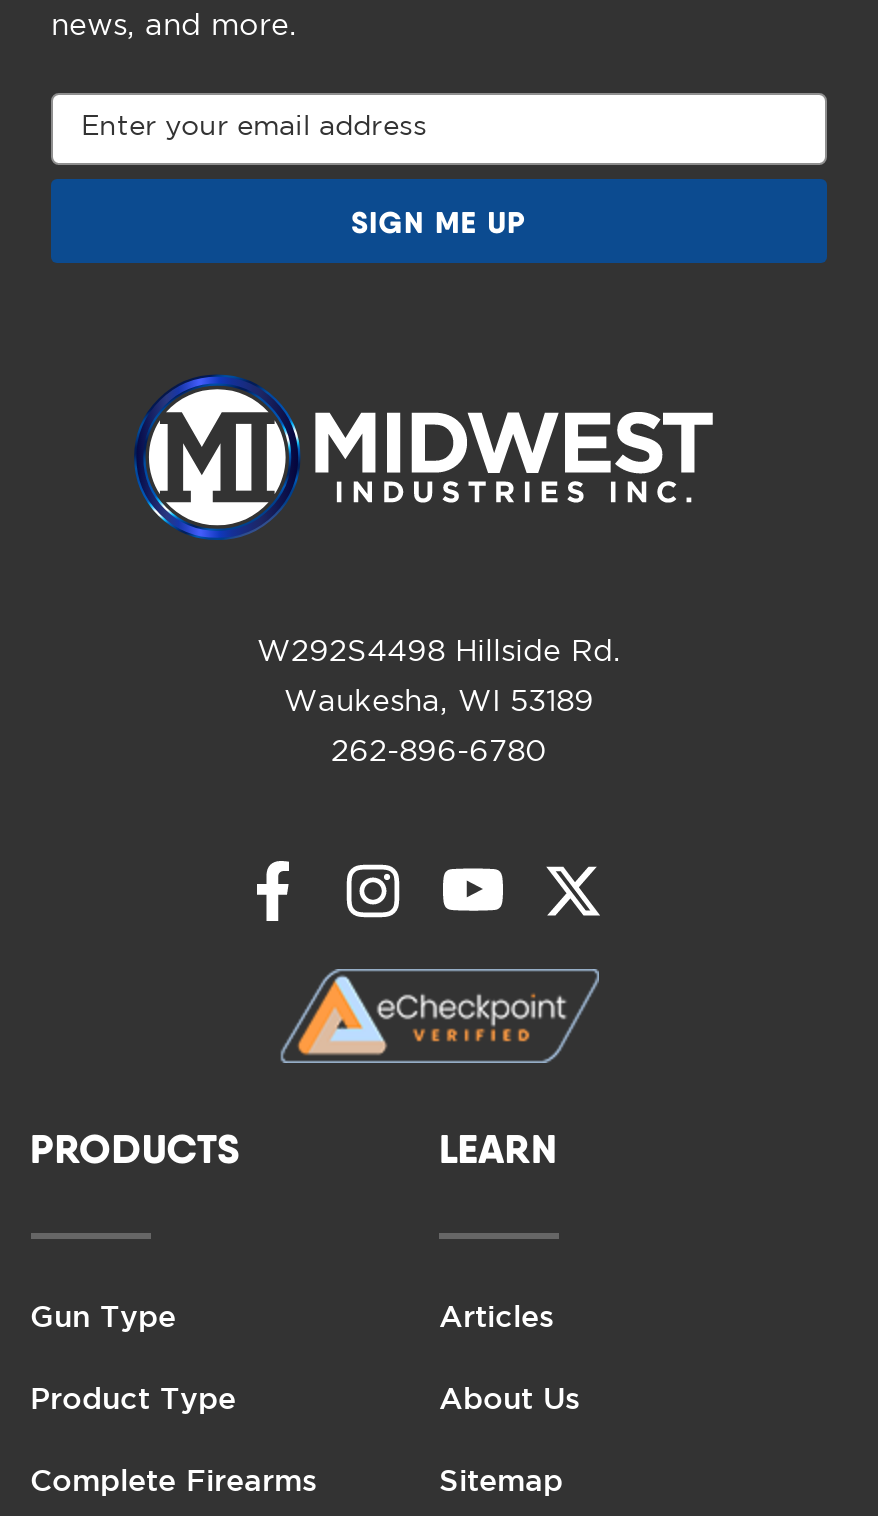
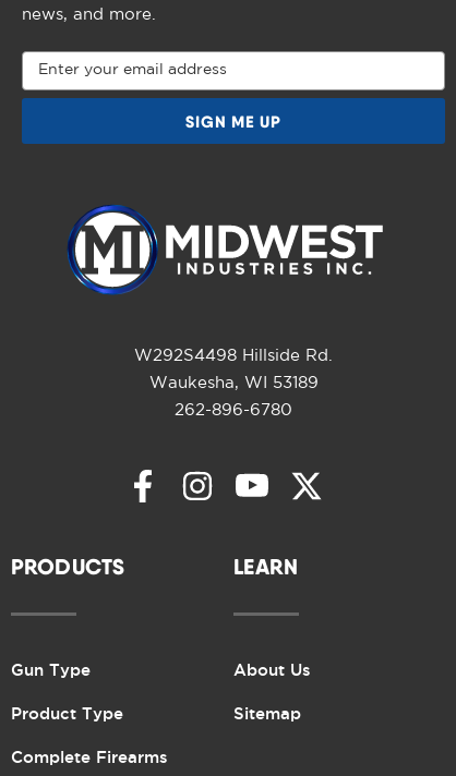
- [image]

- Articles

moved up: About Us | Sitemap
